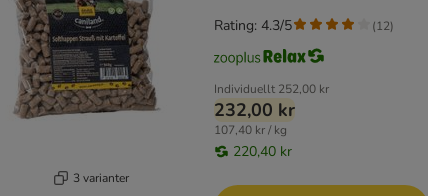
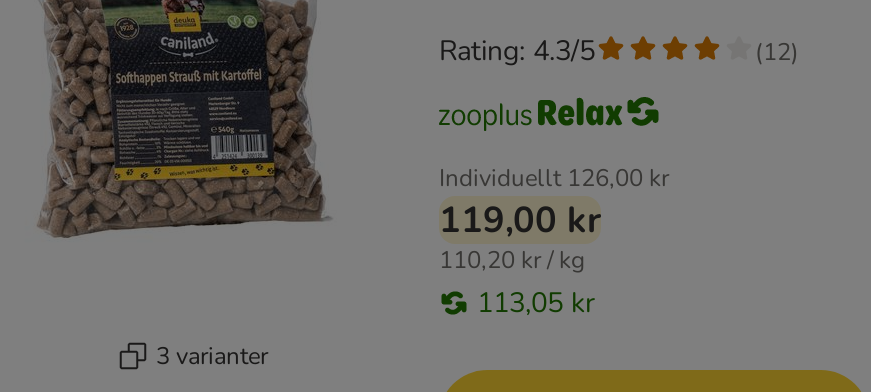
- Individuellt 252,00 kr
+ Individuellt 126,00 kr

- 232,00 kr
+ 119,00 kr

- 107,40 kr / kg
+ 110,20 kr / kg

- 220,40 kr
+ 113,05 kr
